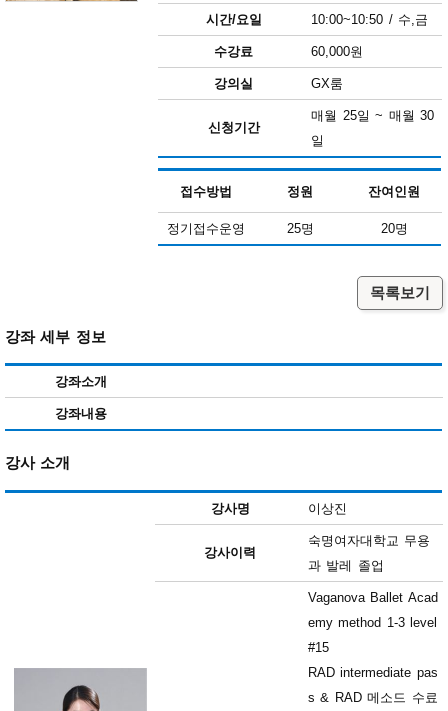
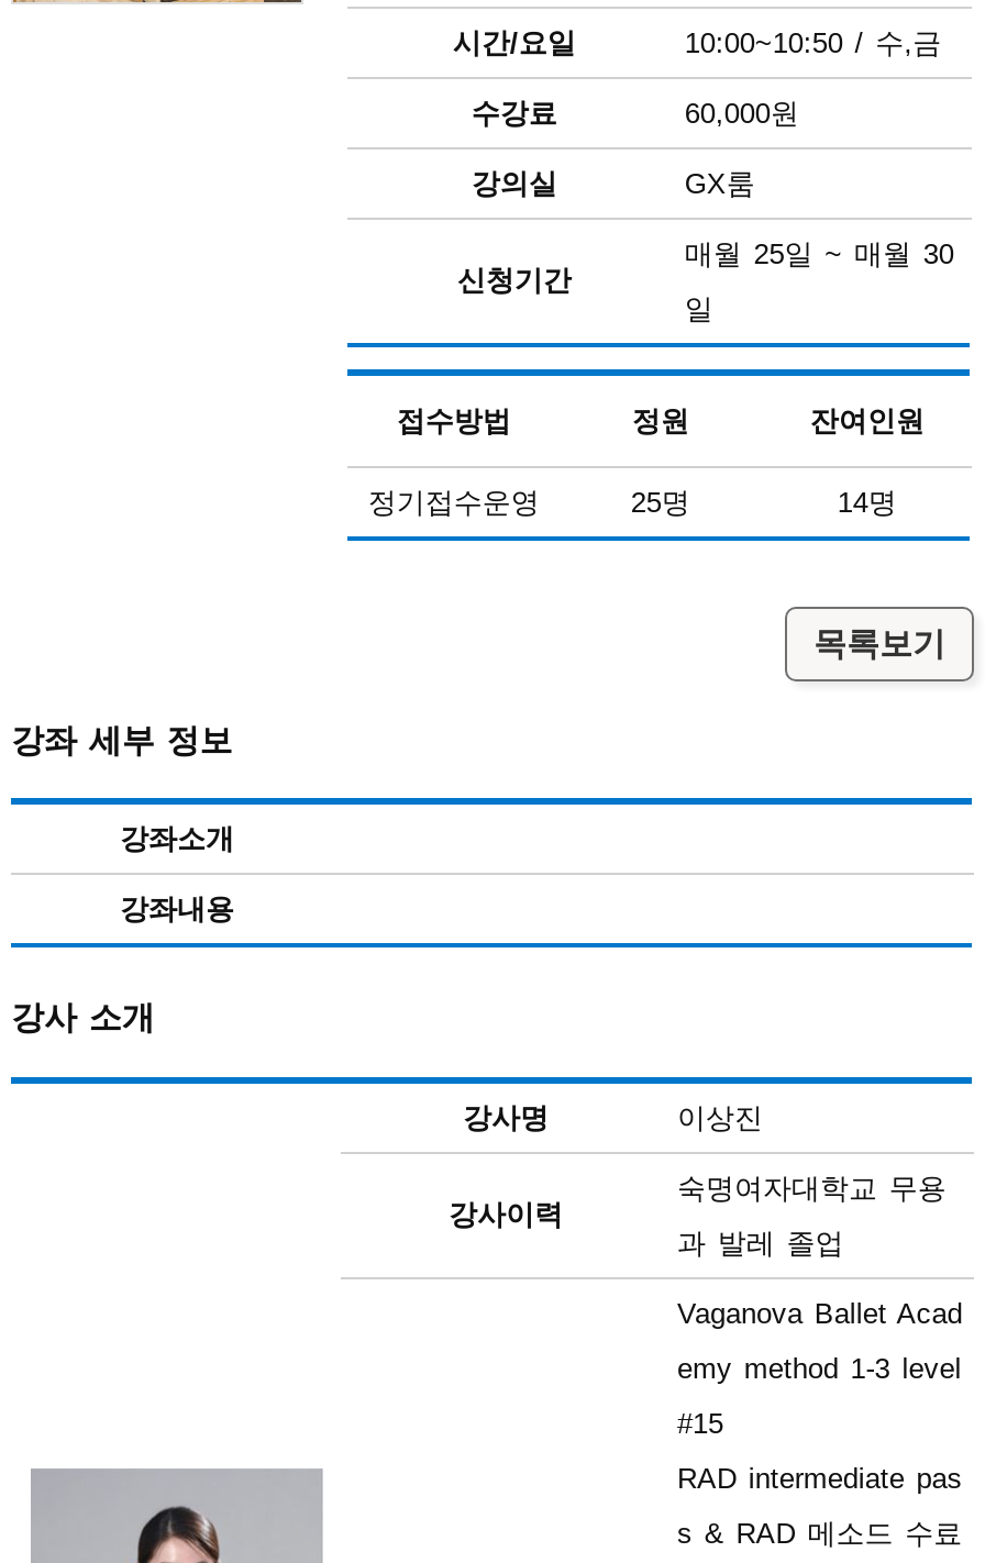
- 20명
+ 14명
